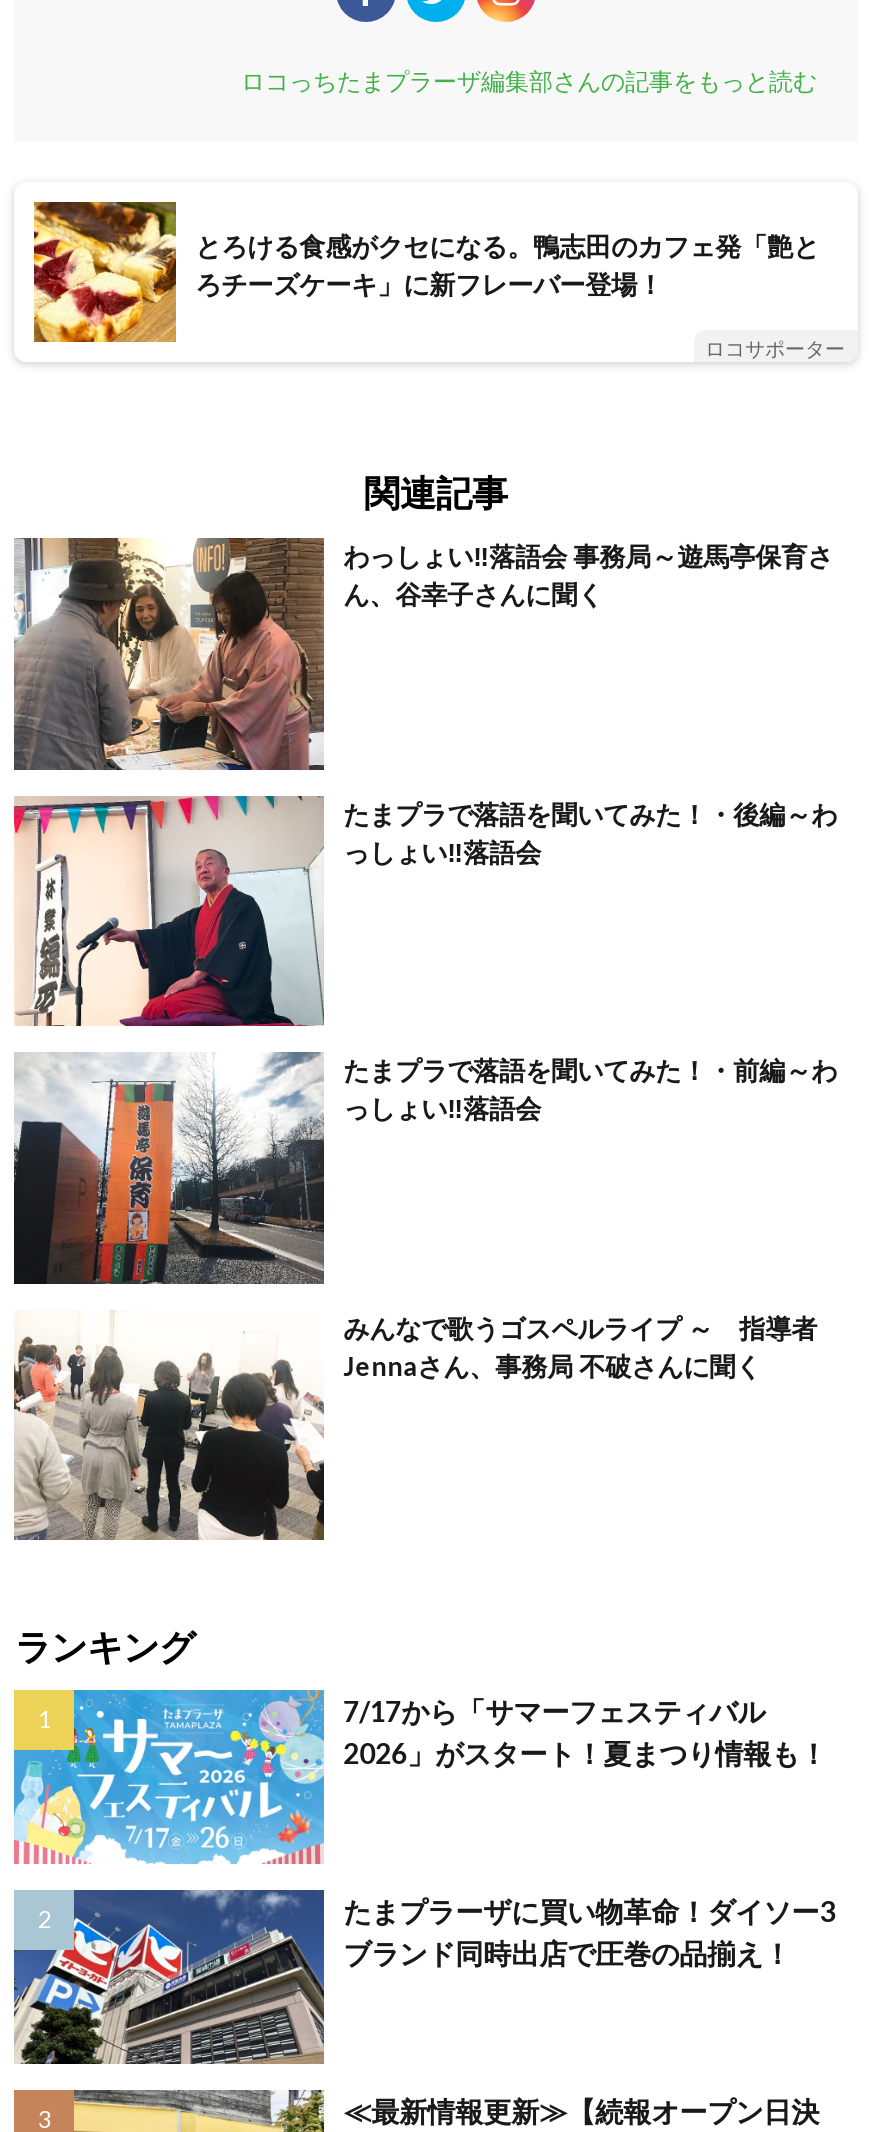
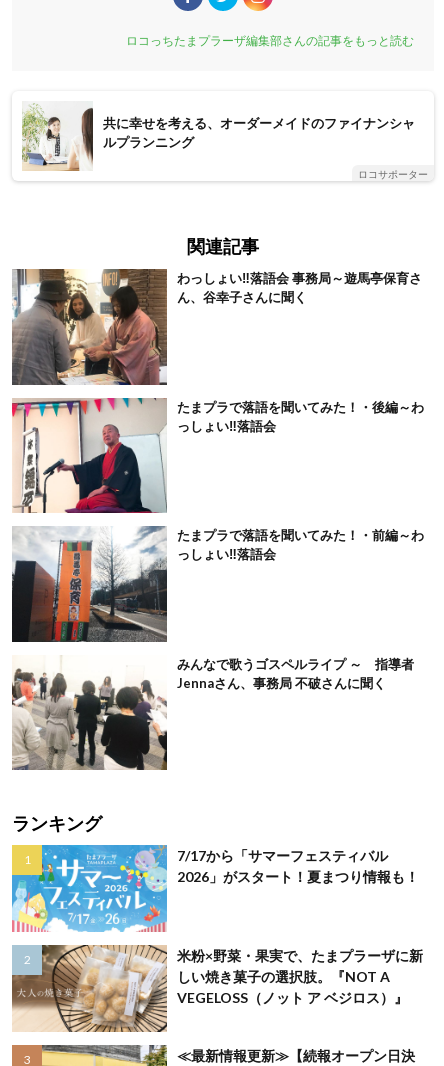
- [image]
- とろける食感がクセになる。鴨志田のカフェ発「艶と
- ろチーズケーキ」に新フレーバー登場！
+ [image]
+ 共に幸せを考える、オーダーメイドのファイナンシャ
+ ルプランニング

- [image]
- たまプラーザに買い物革命！ダイソー3
- ブランド同時出店で圧巻の品揃え！
+ [image]
+ 米粉×野菜・果実で、たまプラーザに新
+ しい焼き菓子の選択肢。『NOT A
+ VEGELOSS（ノット ア ベジロス）』
